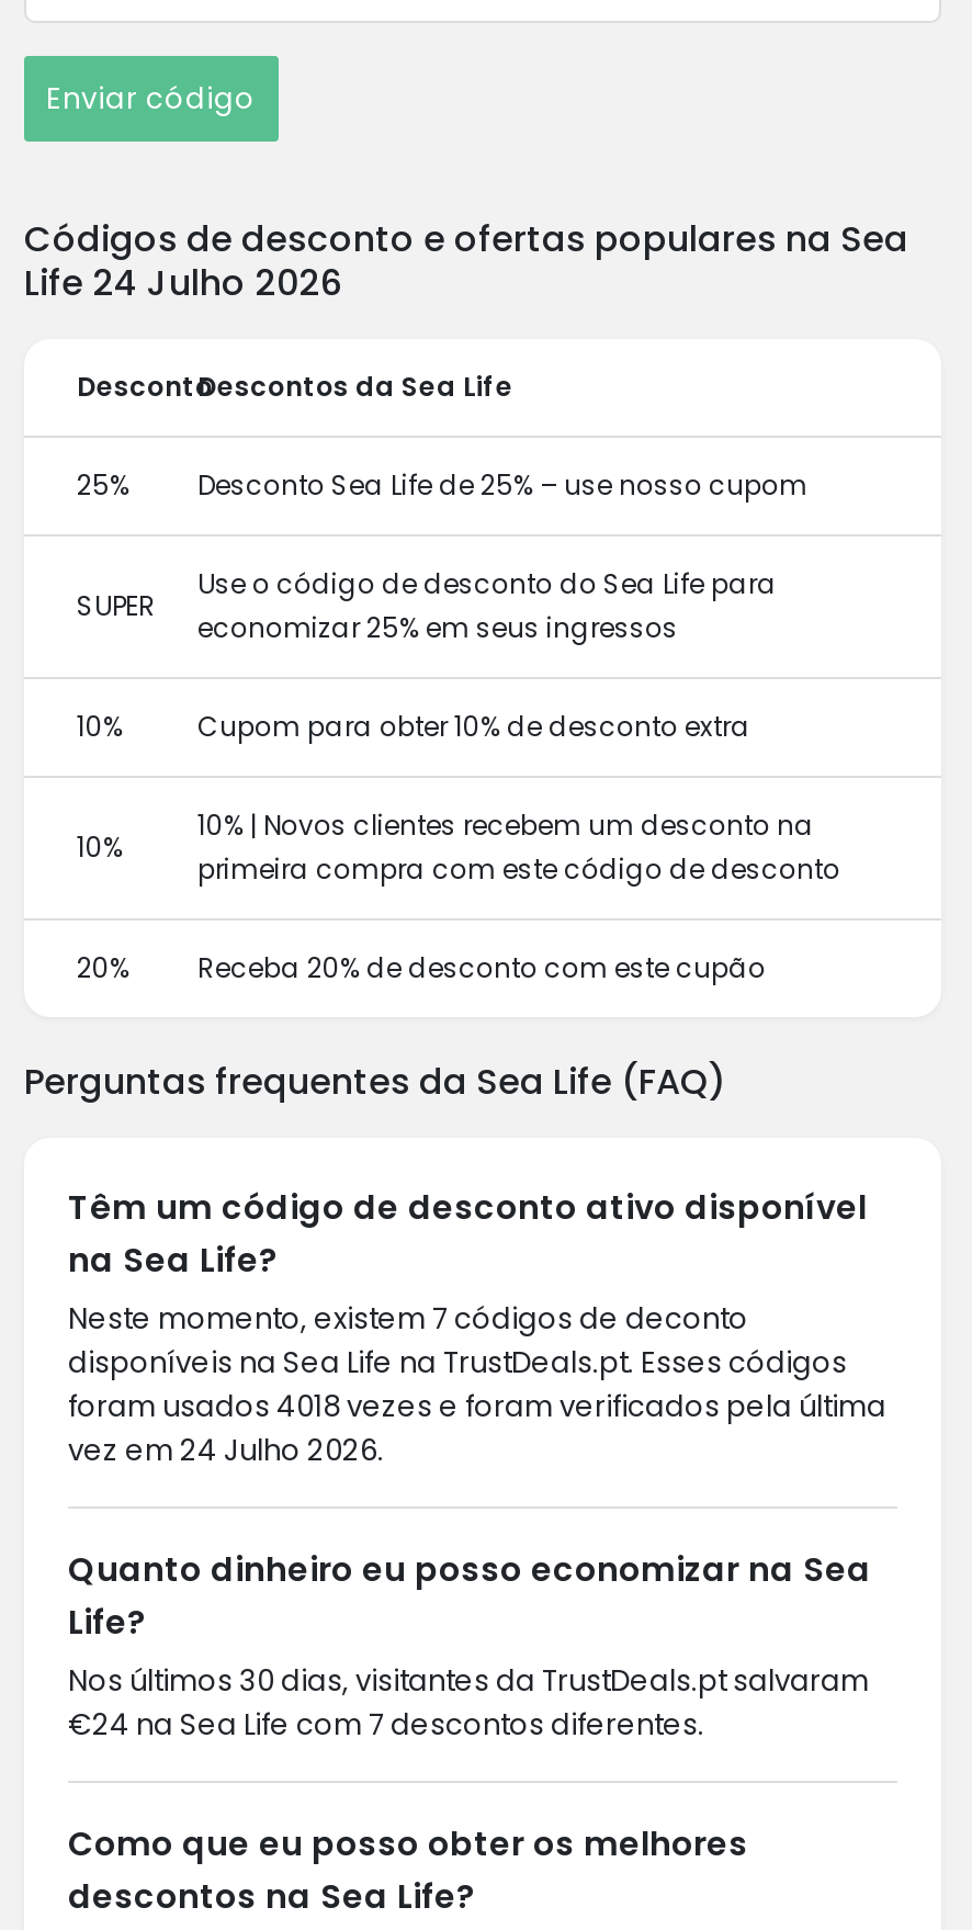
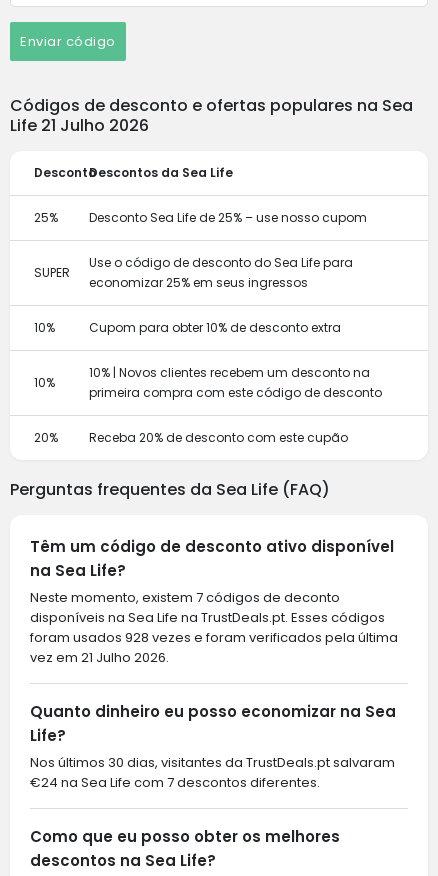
- Life 24 Julho 2026
+ Life 21 Julho 2026

- foram usados 4018 vezes e foram verificados pela última
+ foram usados 928 vezes e foram verificados pela última

- vez em 24 Julho 2026.
+ vez em 21 Julho 2026.
